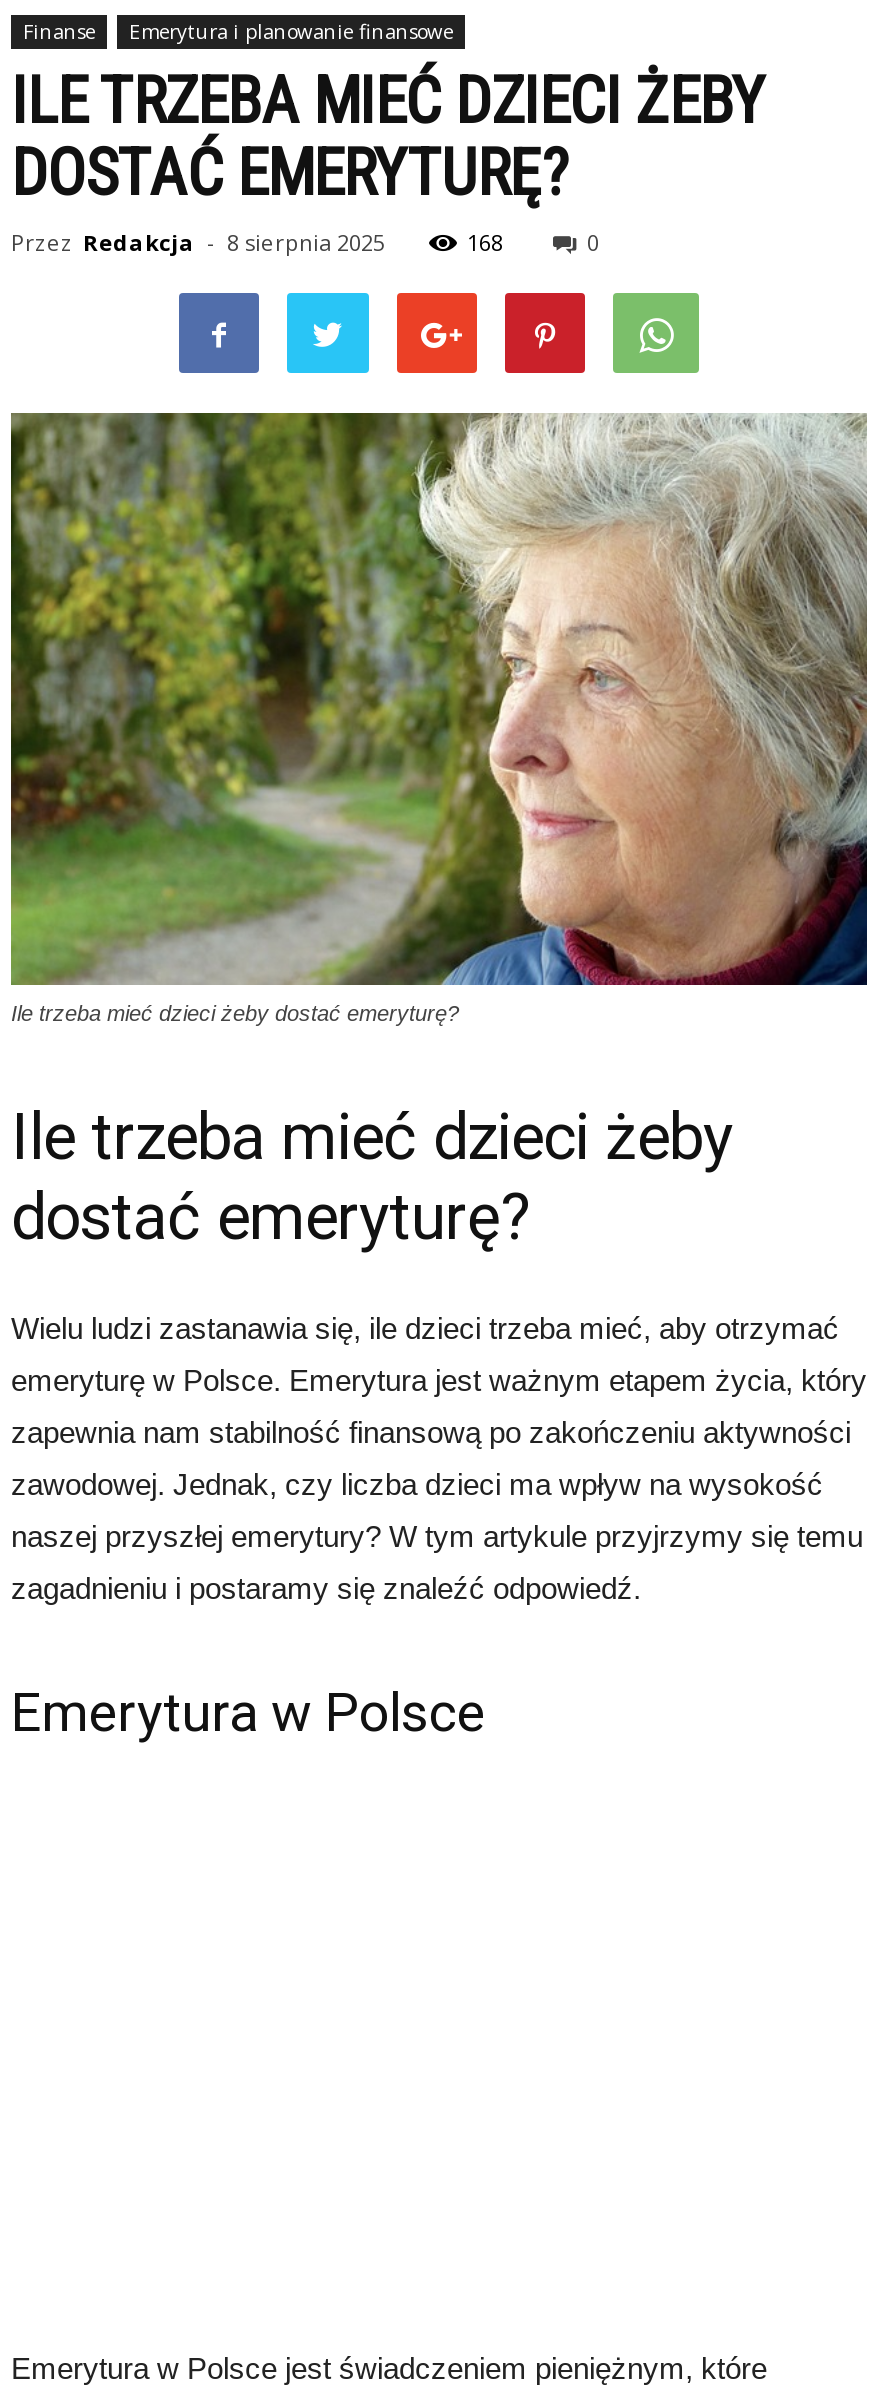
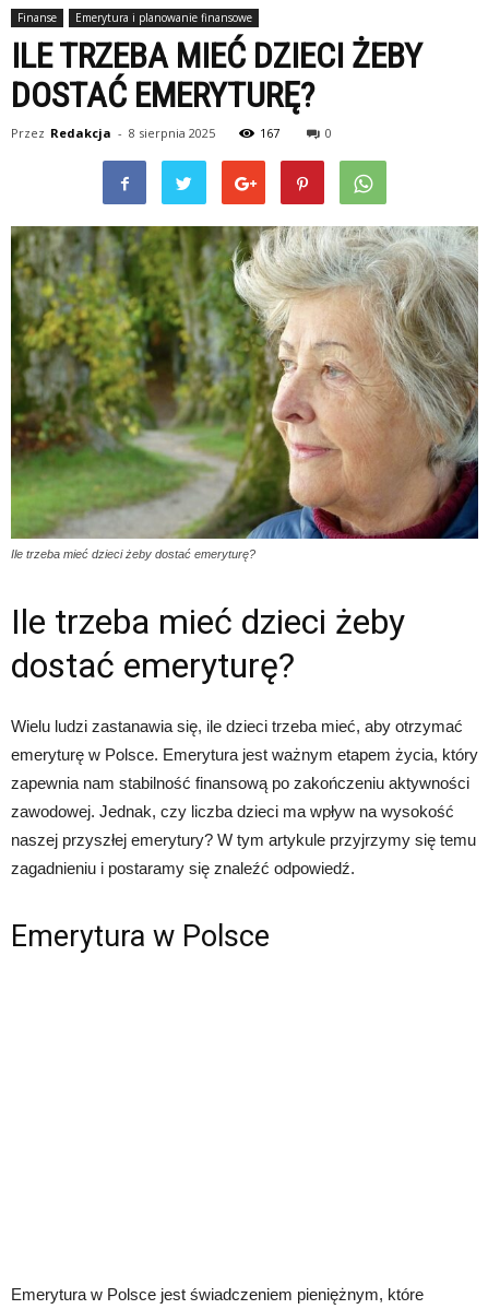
- 168
+ 167
